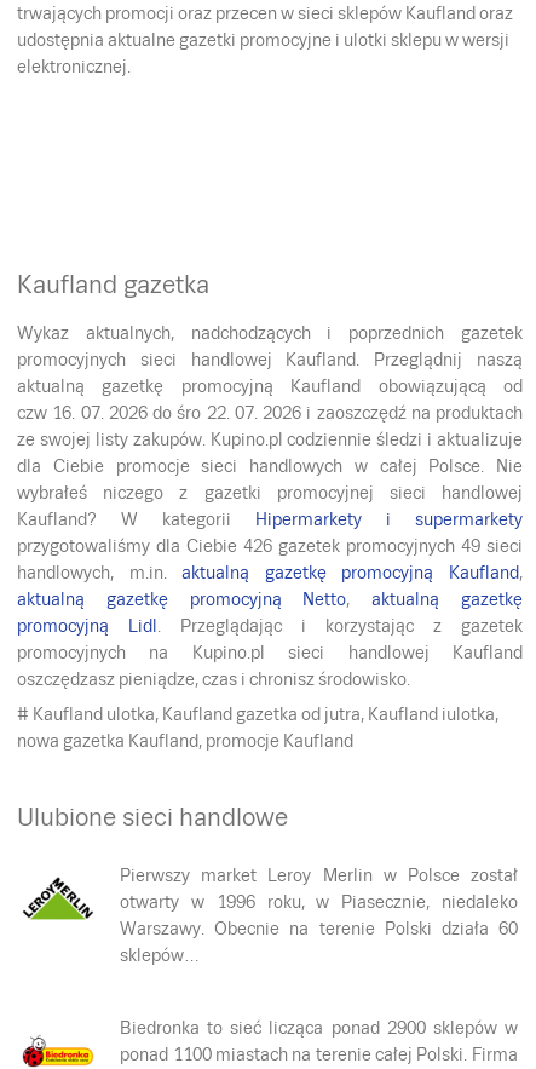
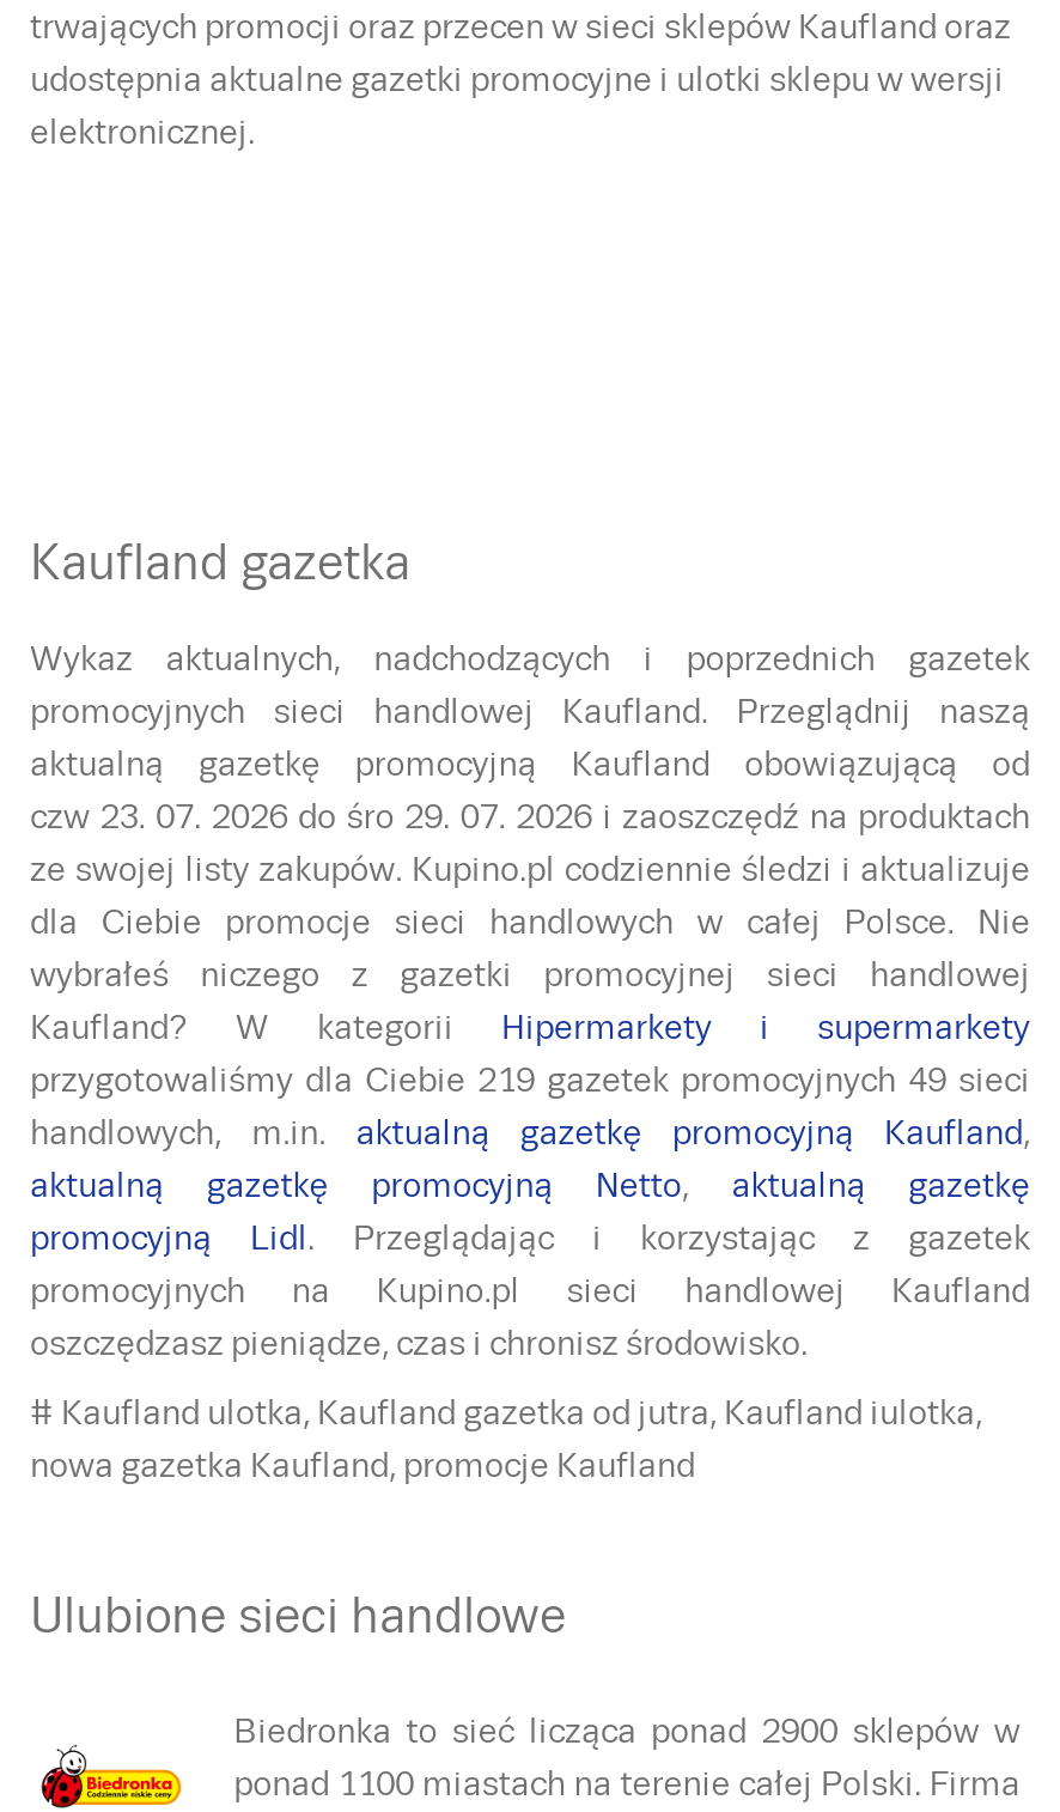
- czw 16. 07. 2026 do śro 22. 07. 2026 i zaoszczędź na produktach
+ czw 23. 07. 2026 do śro 29. 07. 2026 i zaoszczędź na produktach

- przygotowaliśmy dla Ciebie 426 gazetek promocyjnych 49 sieci
+ przygotowaliśmy dla Ciebie 219 gazetek promocyjnych 49 sieci

- [image]
- Pierwszy market Leroy Merlin w Polsce został
- otwarty w 1996 roku, w Piasecznie, niedaleko
- Warszawy. Obecnie na terenie Polski działa 60
- sklepów…
